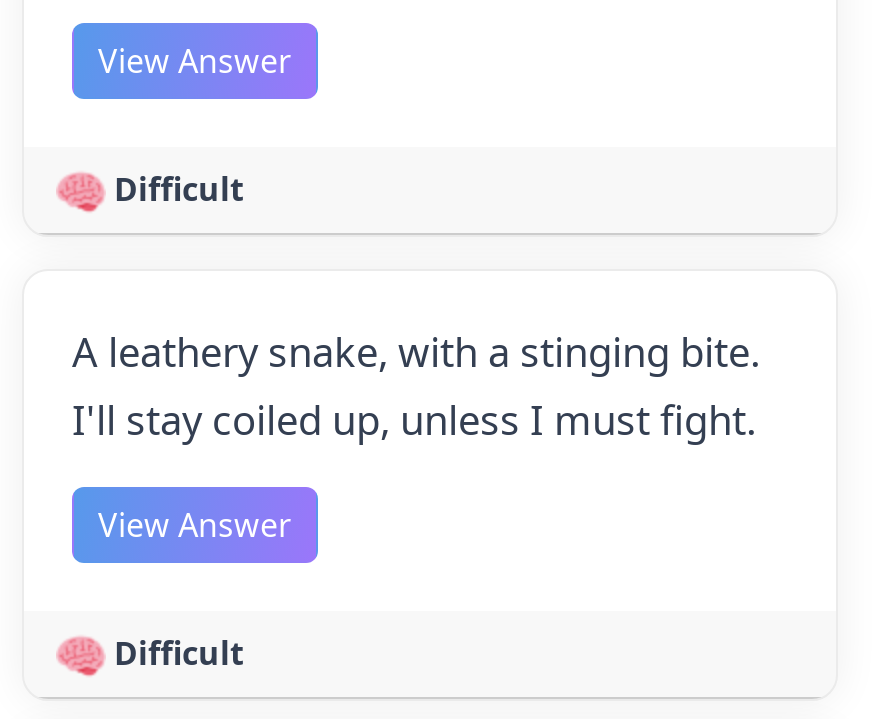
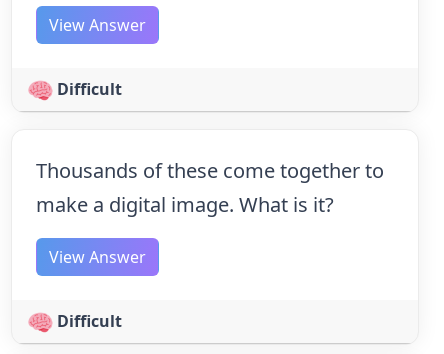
- A leathery snake, with a stinging bite.
- I'll stay coiled up, unless I must fight.
+ Thousands of these come together to
+ make a digital image. What is it?
